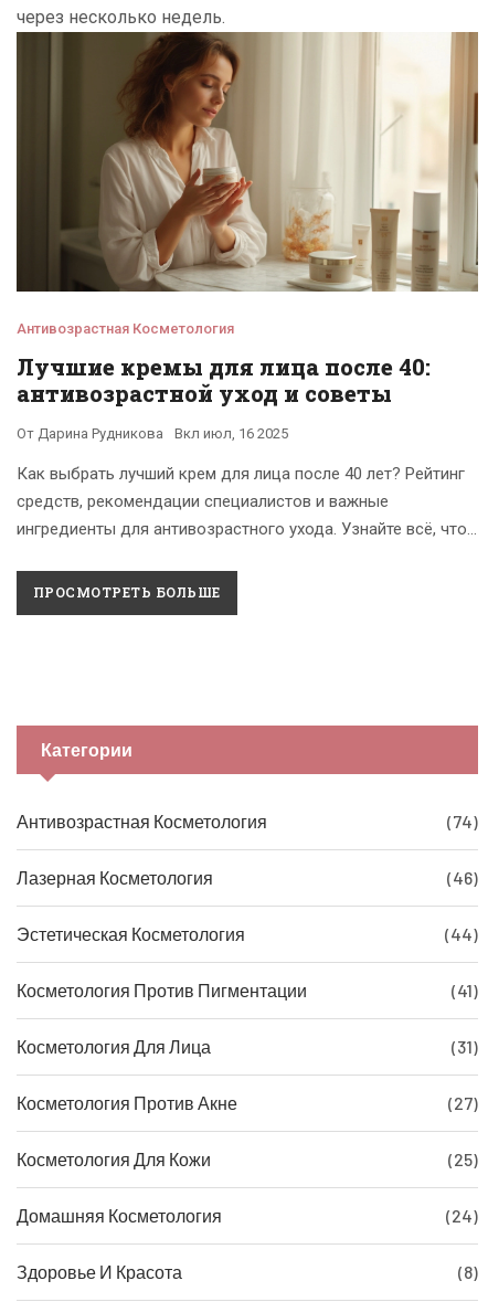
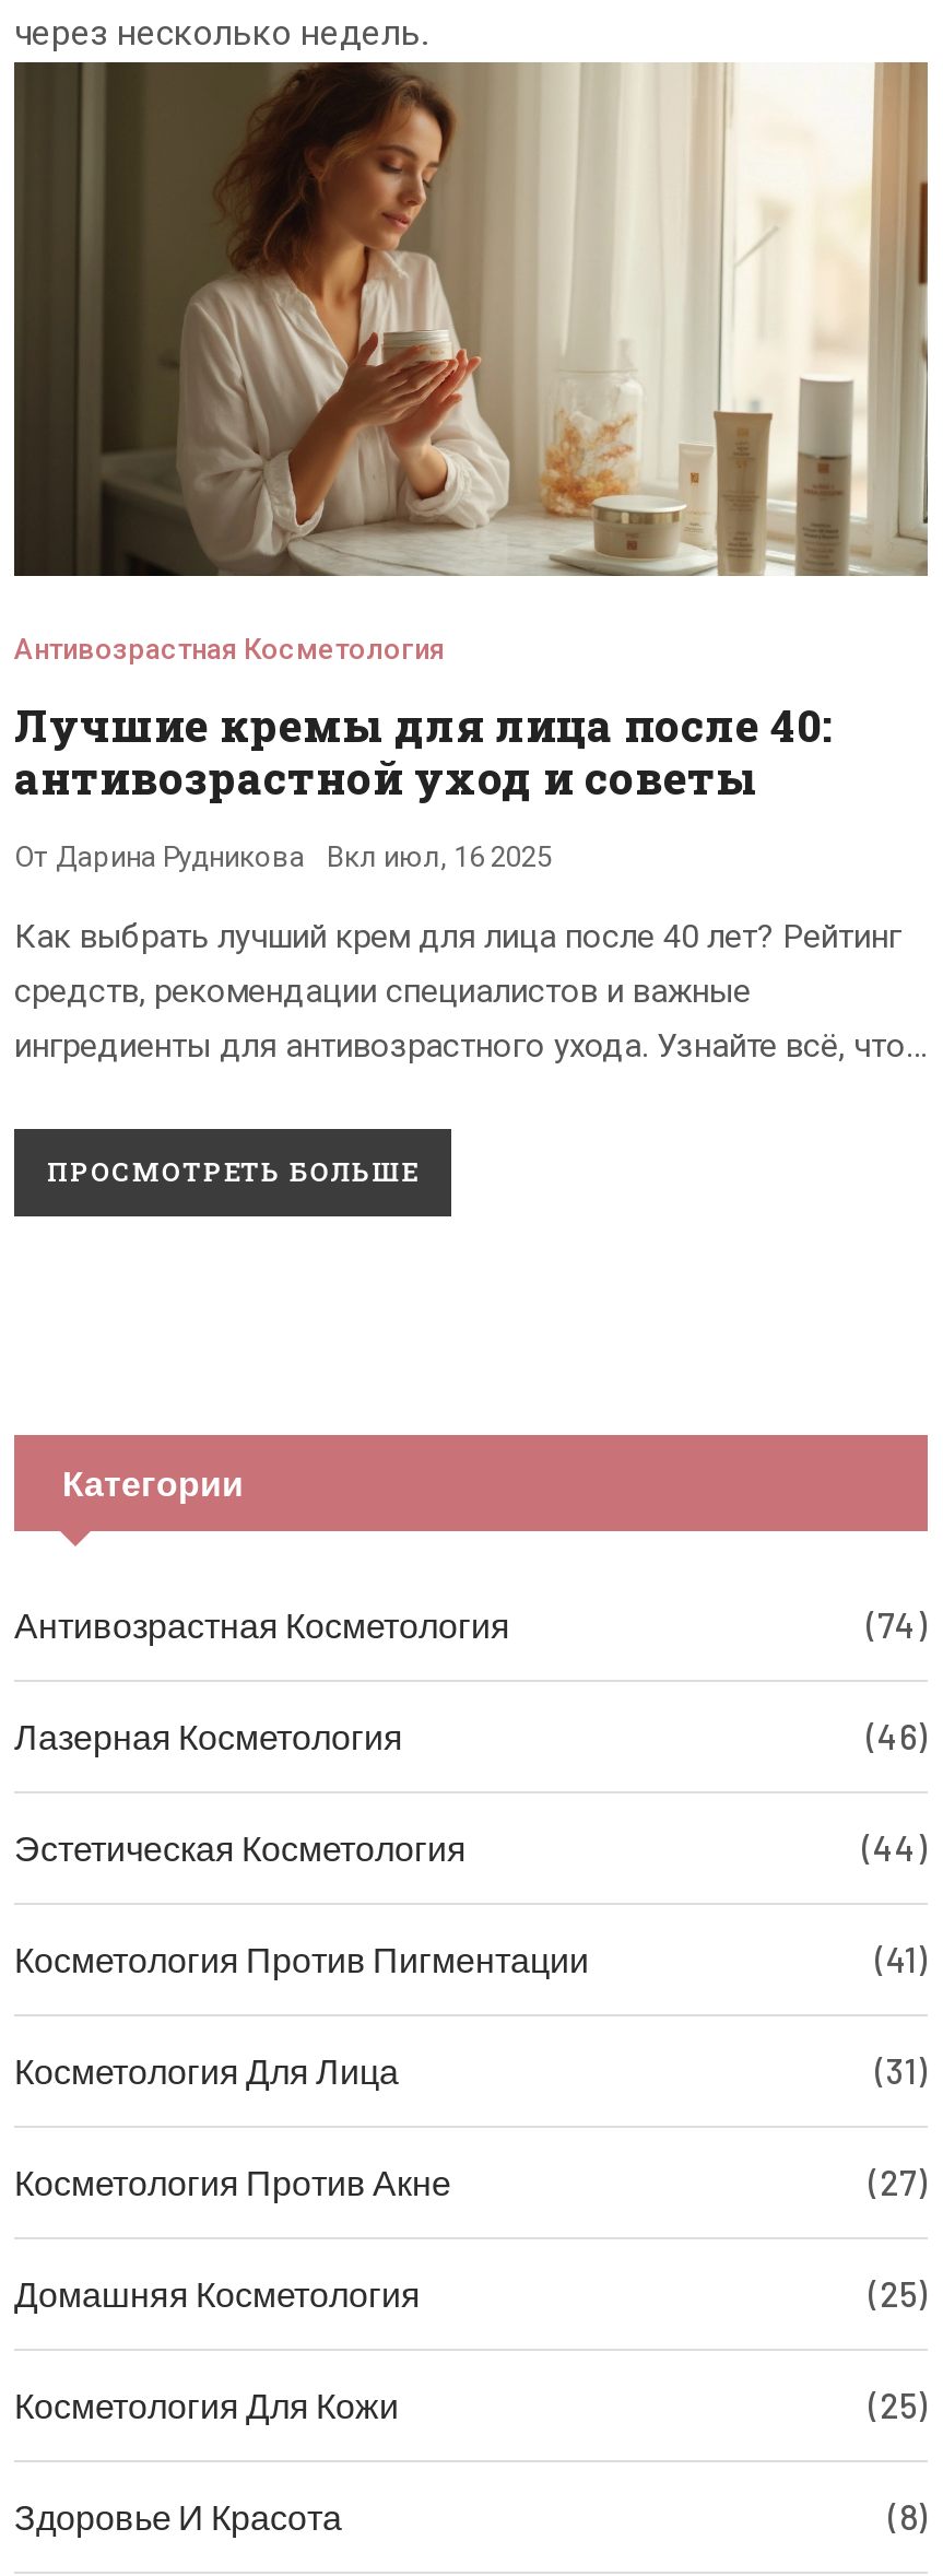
+ (25)

moved down: Косметология Для Кожи | (25)

moved up: Домашняя Косметология

- (24)
